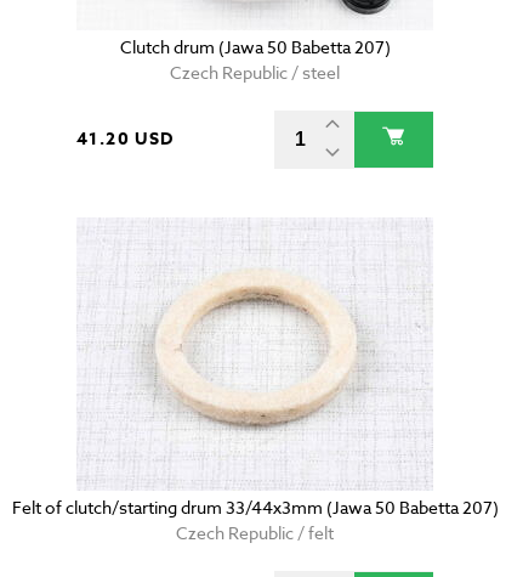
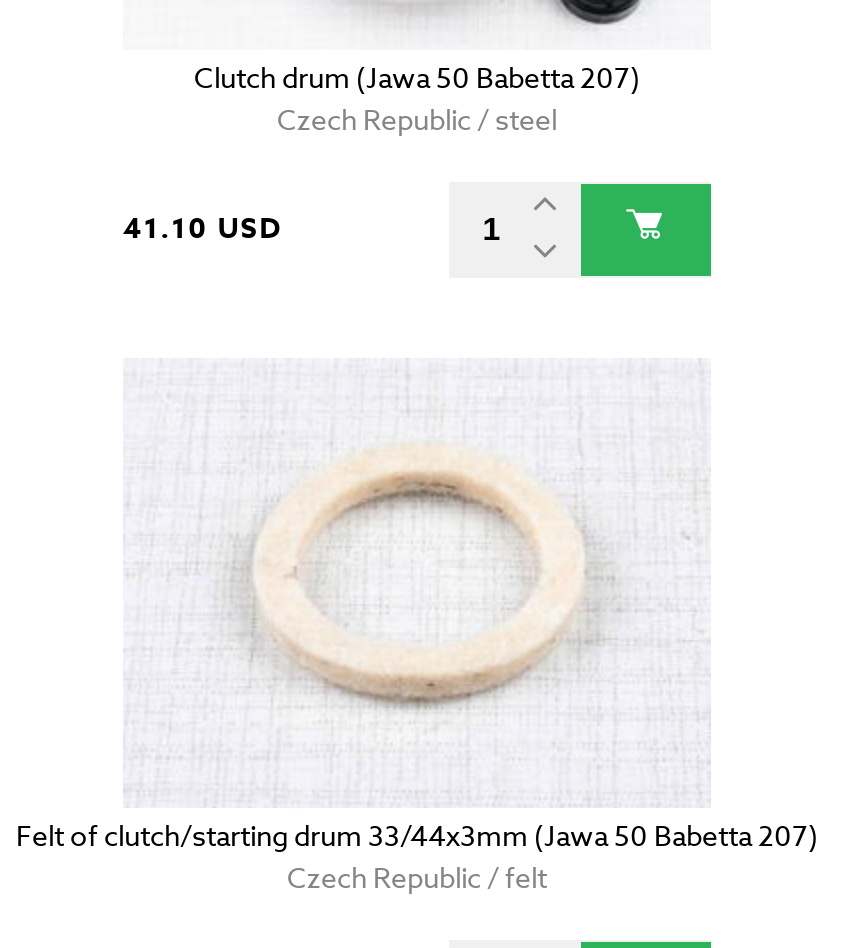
- 41.20 USD
+ 41.10 USD
